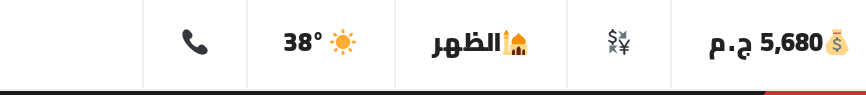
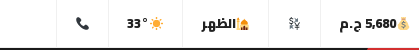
- 38°
+ 33°
